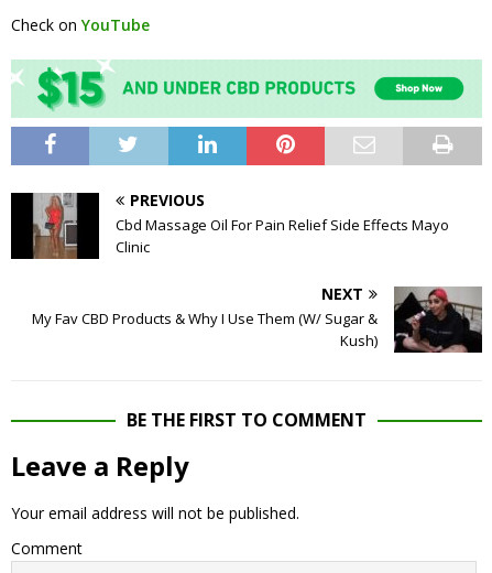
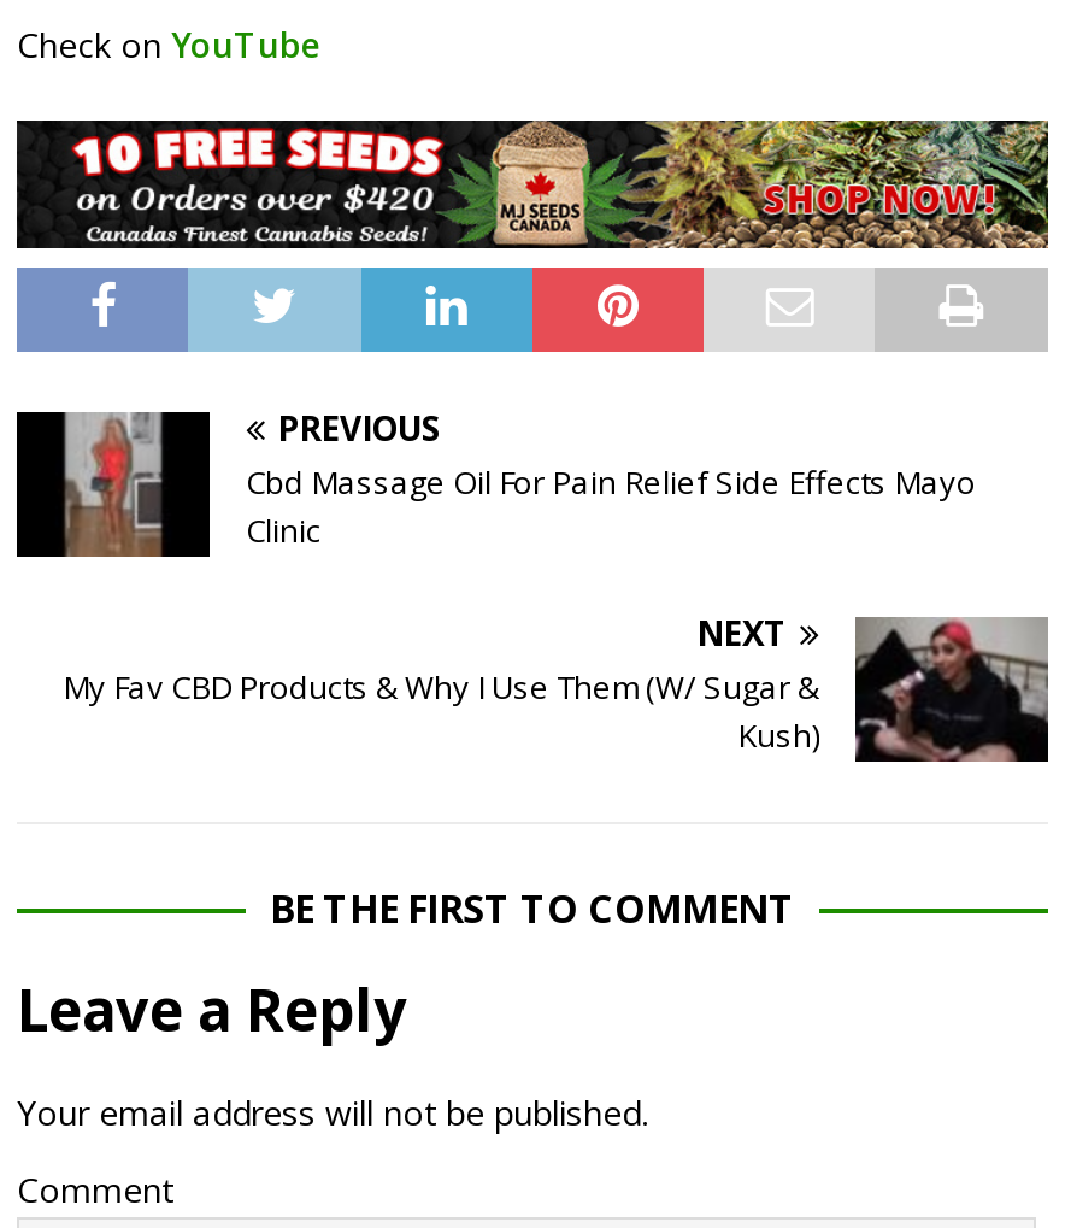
- [image]
+ [image]
